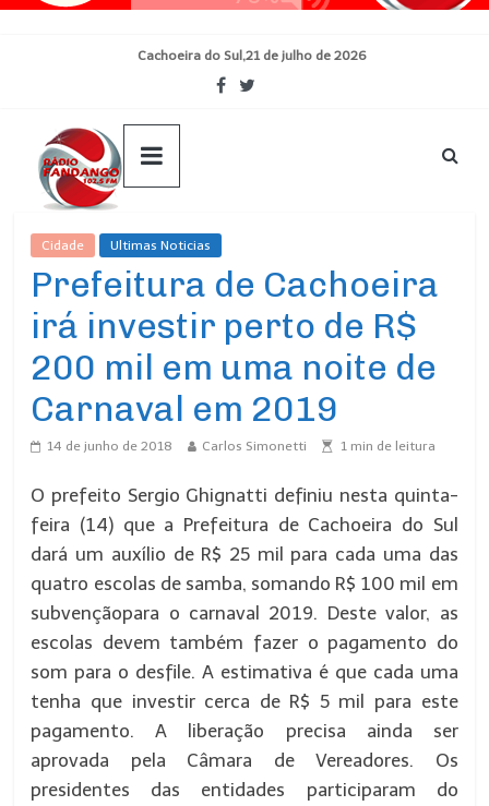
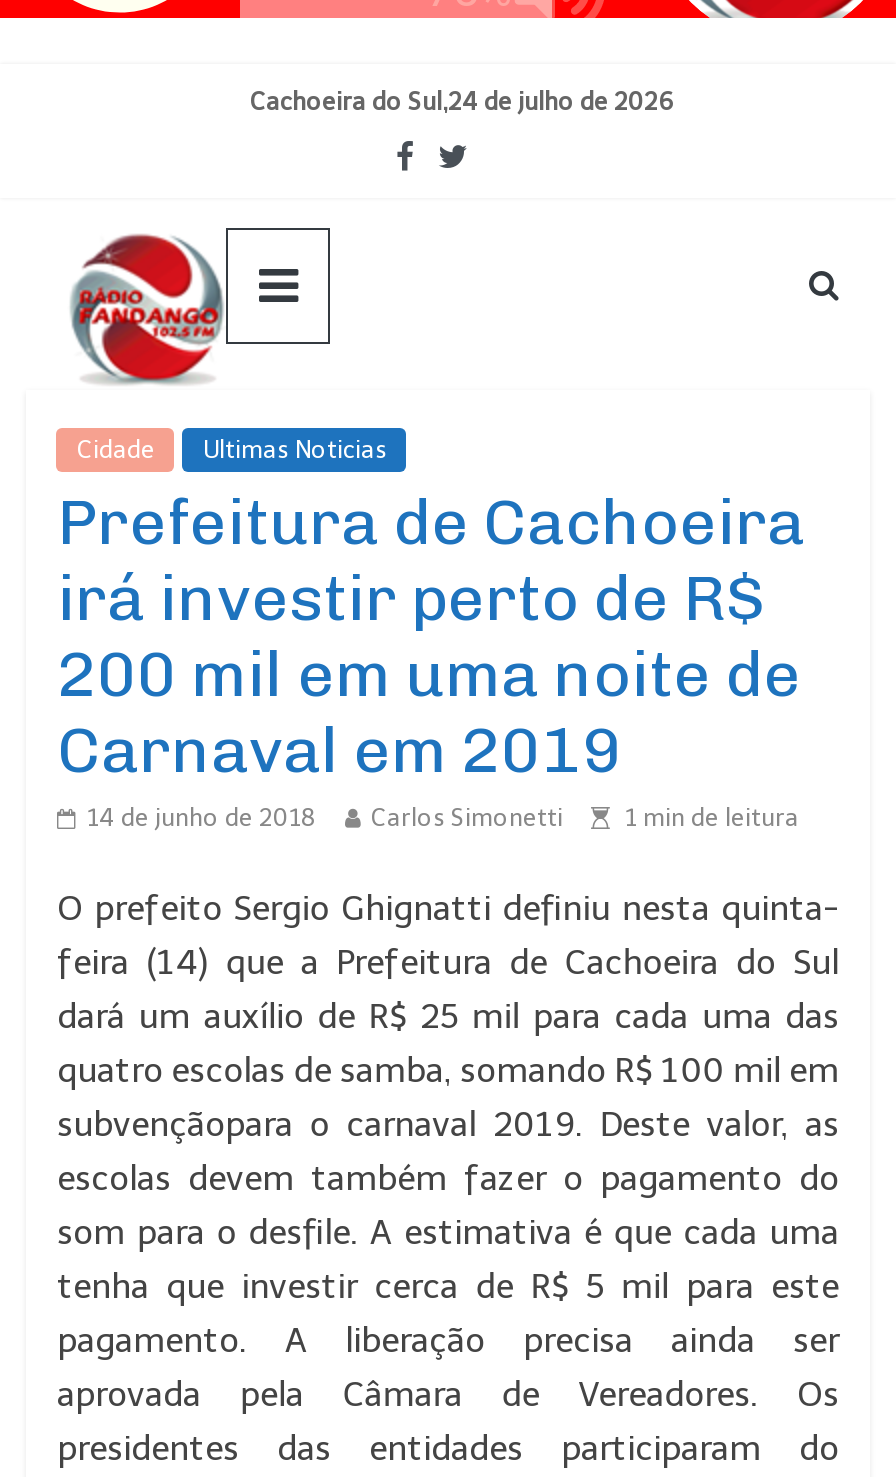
- Cachoeira do Sul,21 de julho de 2026
+ Cachoeira do Sul,24 de julho de 2026
